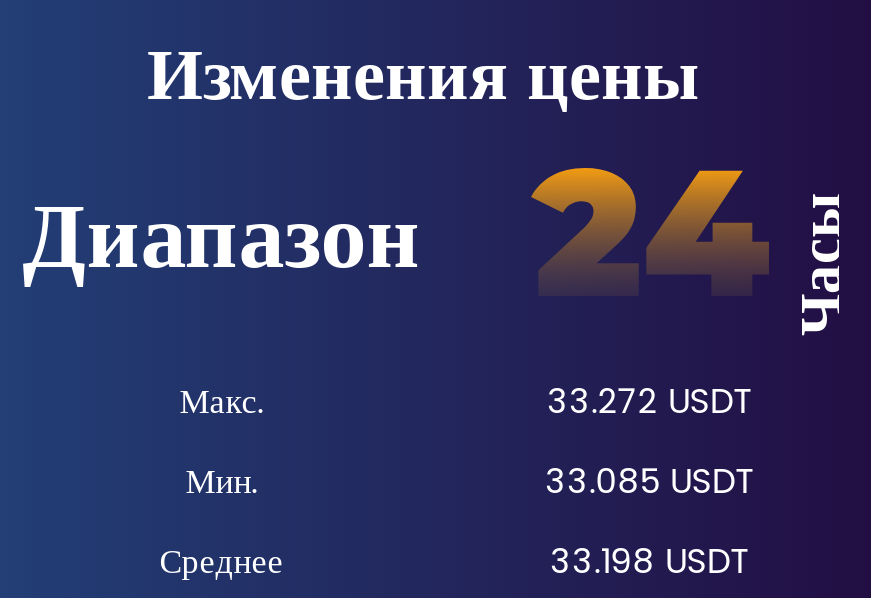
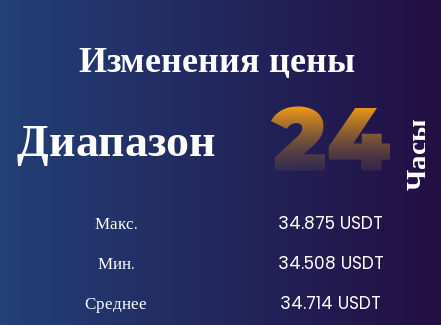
- 33.272 USDT
+ 34.875 USDT

- 33.085 USDT
+ 34.508 USDT

- 33.198 USDT
+ 34.714 USDT
